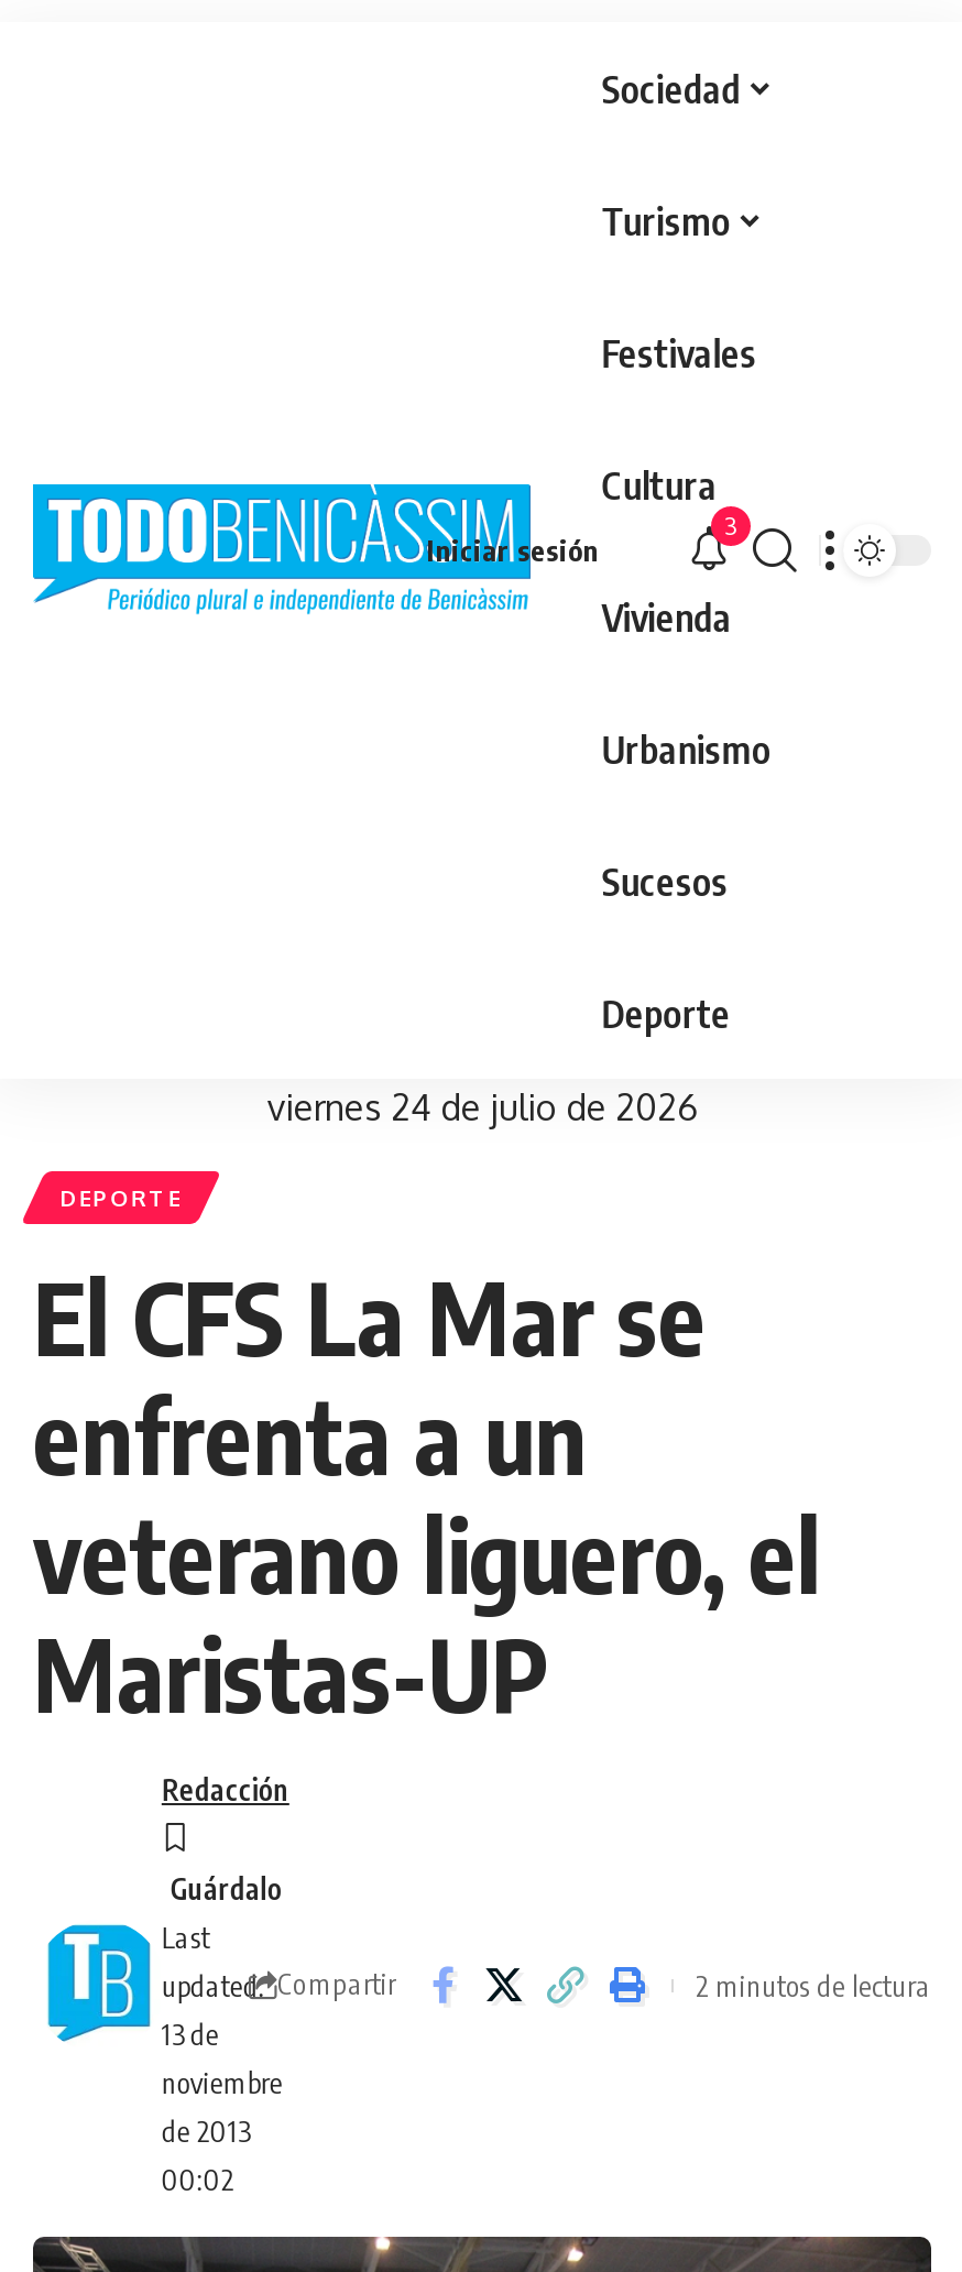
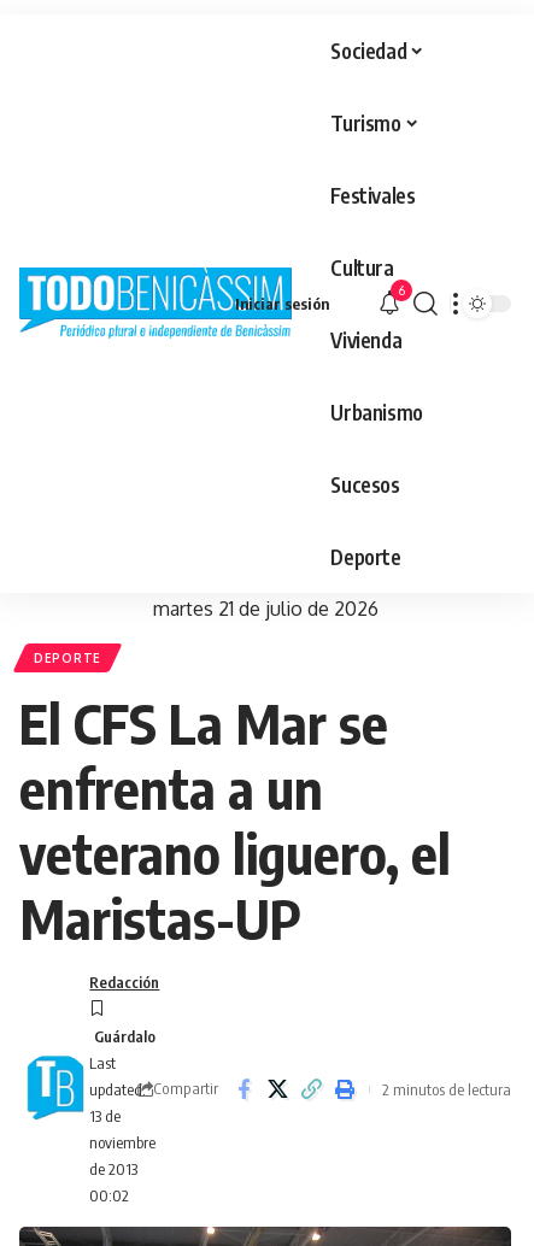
- 3
+ 6

- viernes 24 de julio de 2026
+ martes 21 de julio de 2026
